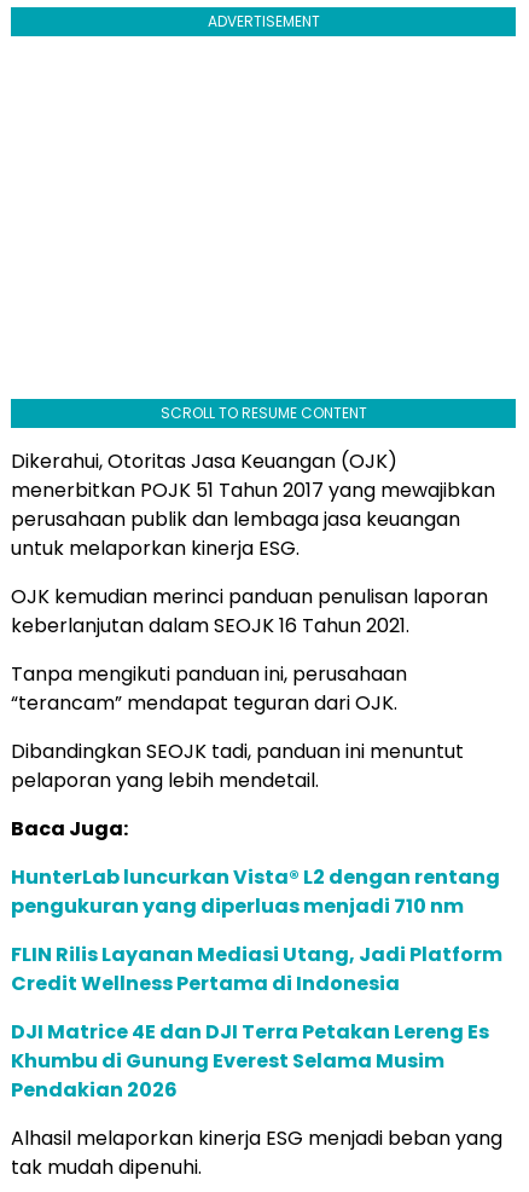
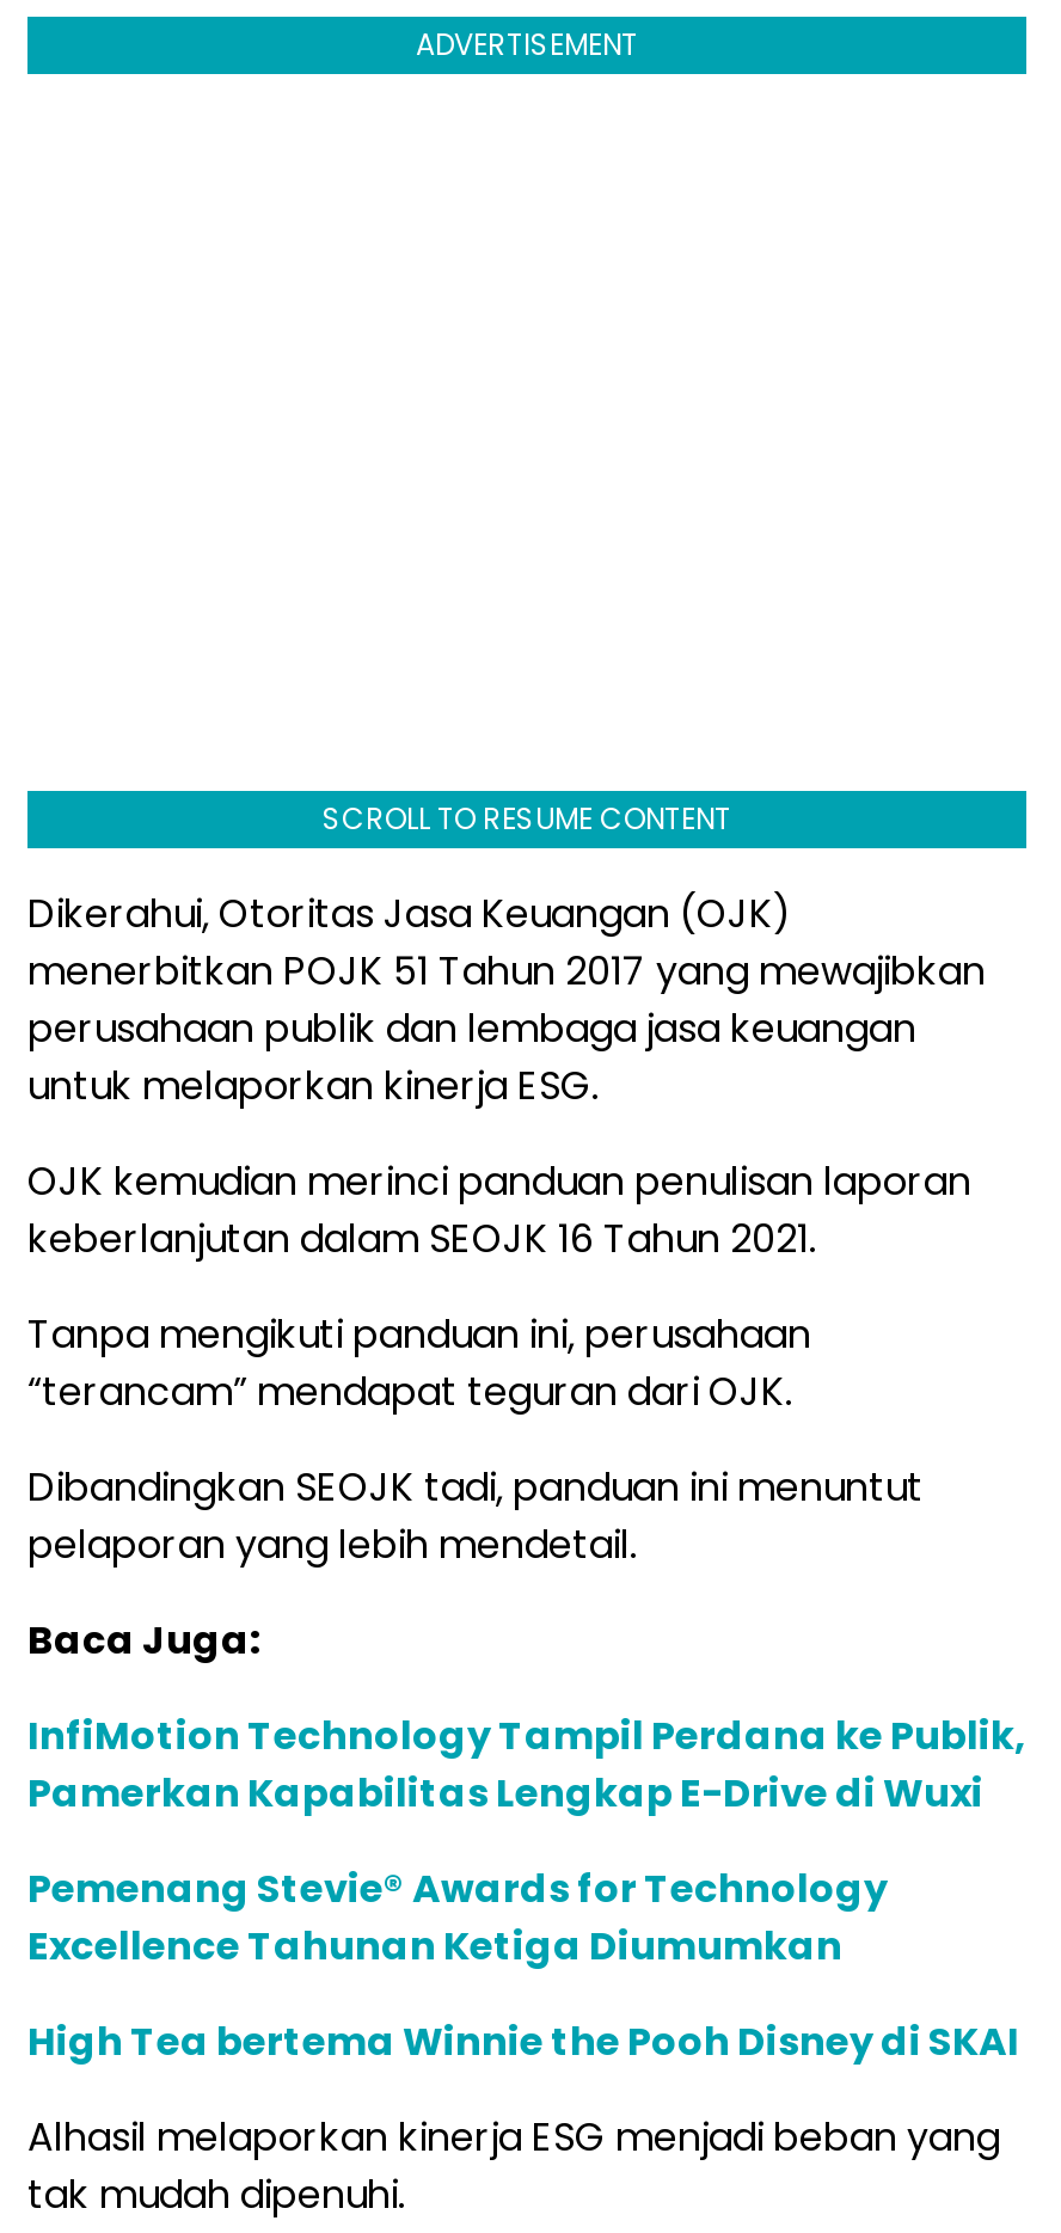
- HunterLab luncurkan Vista® L2 dengan rentang
- pengukuran yang diperluas menjadi 710 nm
+ InfiMotion Technology Tampil Perdana ke Publik,
+ Pamerkan Kapabilitas Lengkap E-Drive di Wuxi

- FLIN Rilis Layanan Mediasi Utang, Jadi Platform
- Credit Wellness Pertama di Indonesia
+ Pemenang Stevie® Awards for Technology
+ Excellence Tahunan Ketiga Diumumkan

- DJI Matrice 4E dan DJI Terra Petakan Lereng Es
- Khumbu di Gunung Everest Selama Musim
- Pendakian 2026
+ High Tea bertema Winnie the Pooh Disney di SKAI
